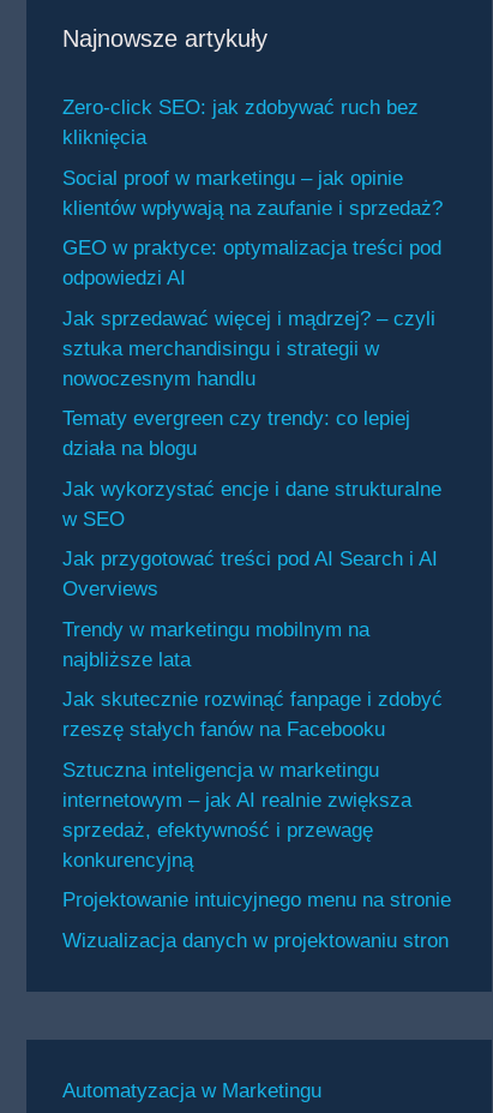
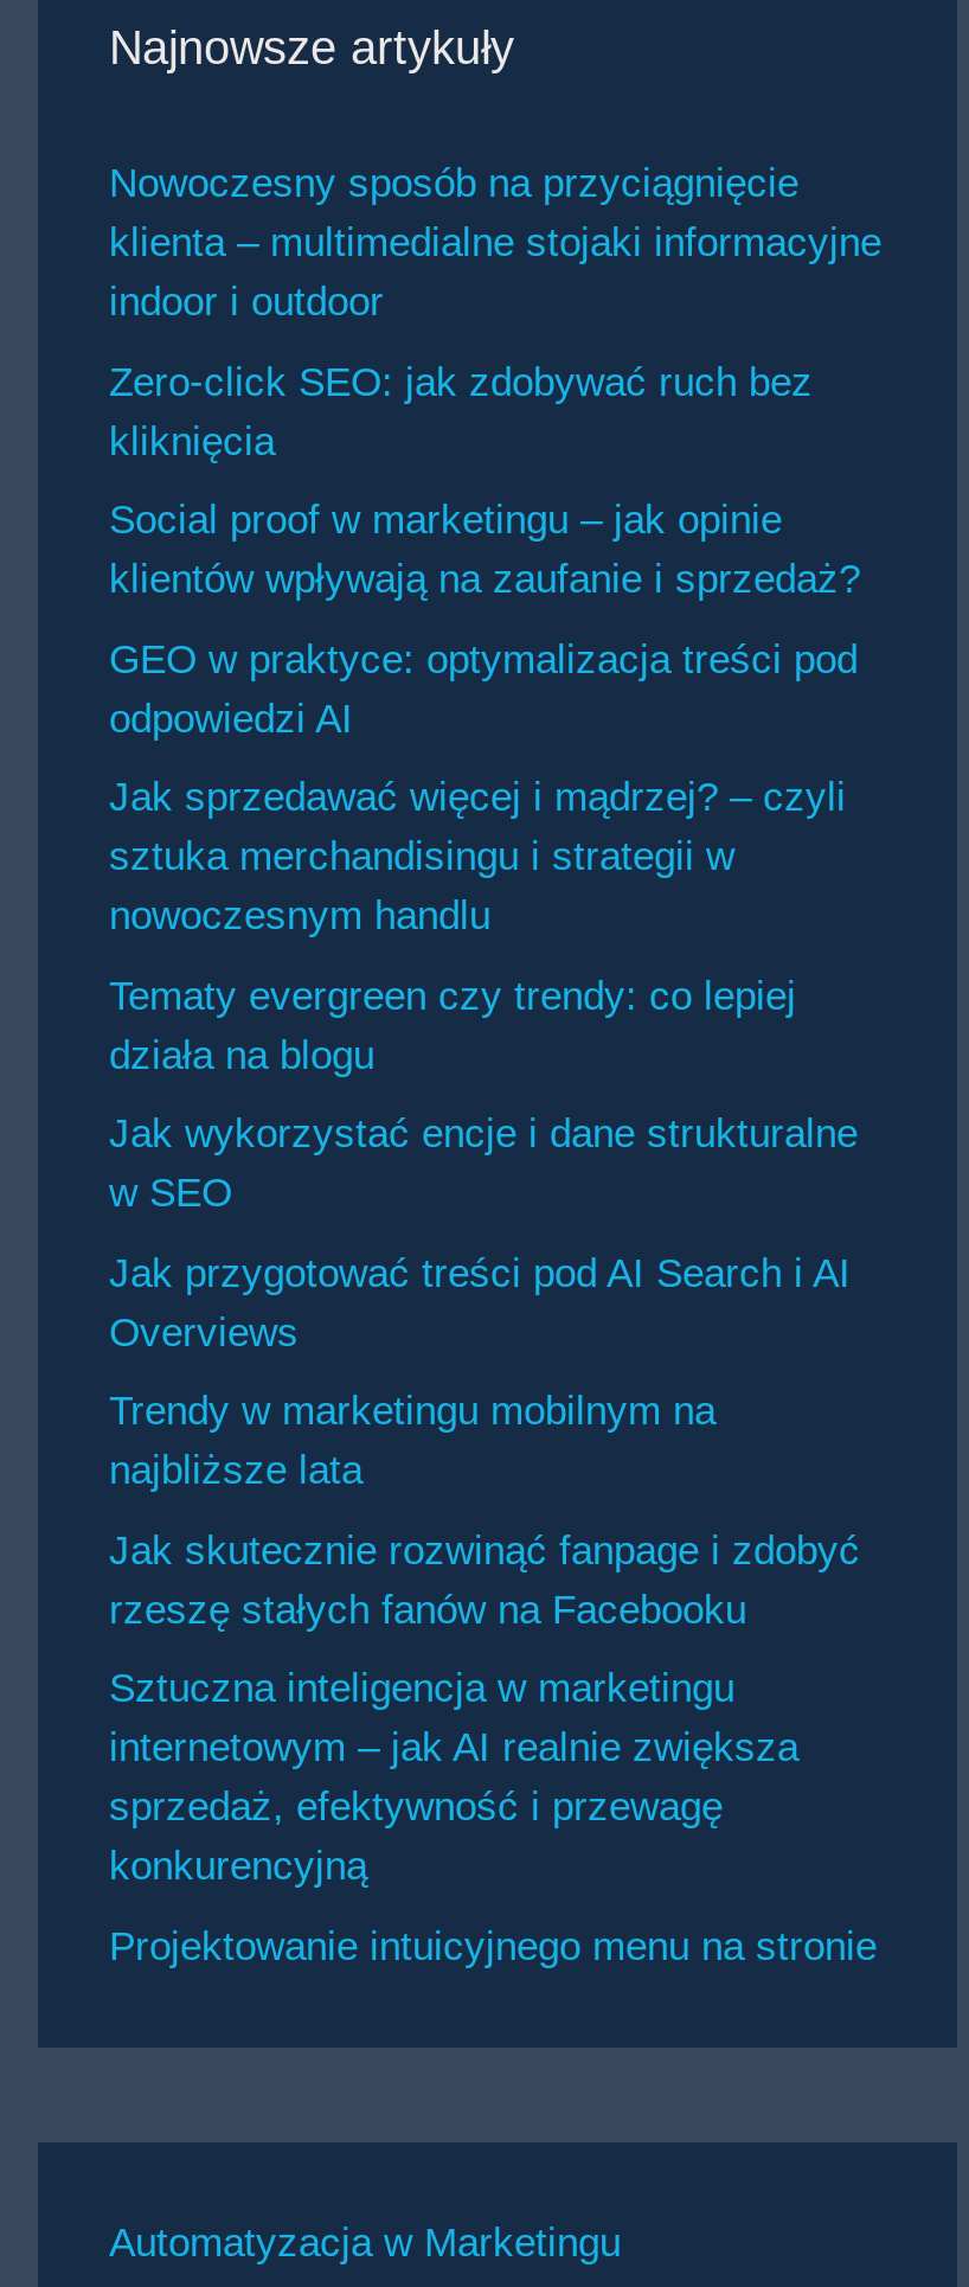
+ Nowoczesny sposób na przyciągnięcie
+ klienta – multimedialne stojaki informacyjne
+ indoor i outdoor

moved down: Zero-click SEO: jak zdobywać ruch bez | kliknięcia | Social proof w marketingu – jak opinie | ... | konkurencyjną | Projektowanie intuicyjnego menu na stronie

- Wizualizacja danych w projektowaniu stron
